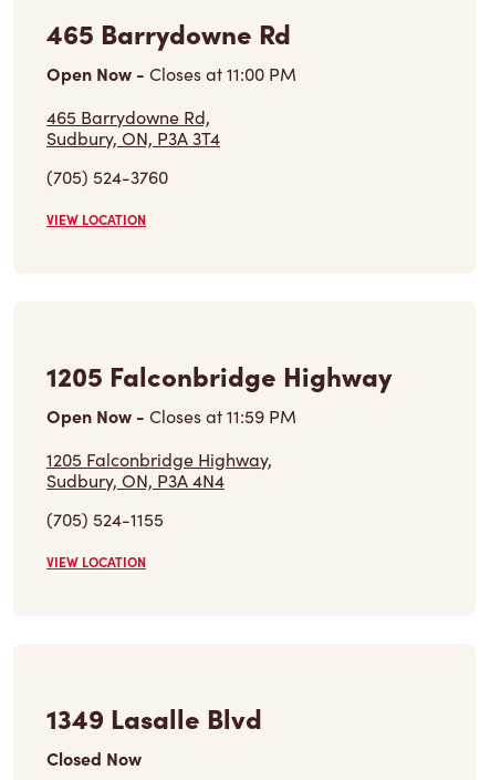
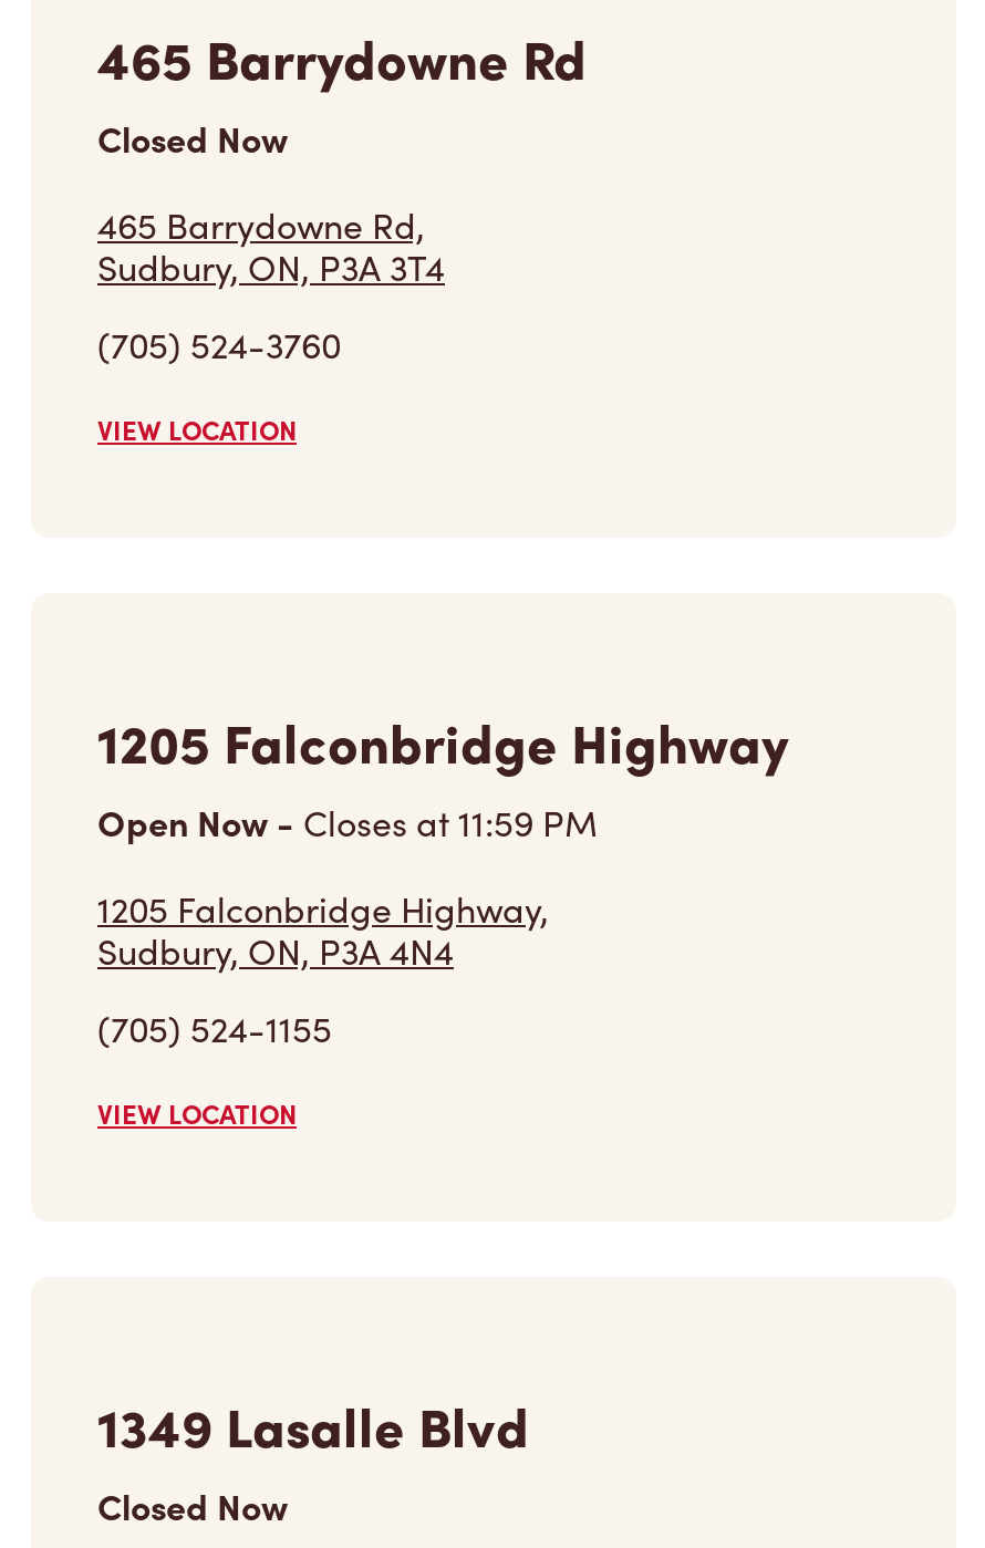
- Open Now - Closes at 11:00 PM
+ Closed Now
